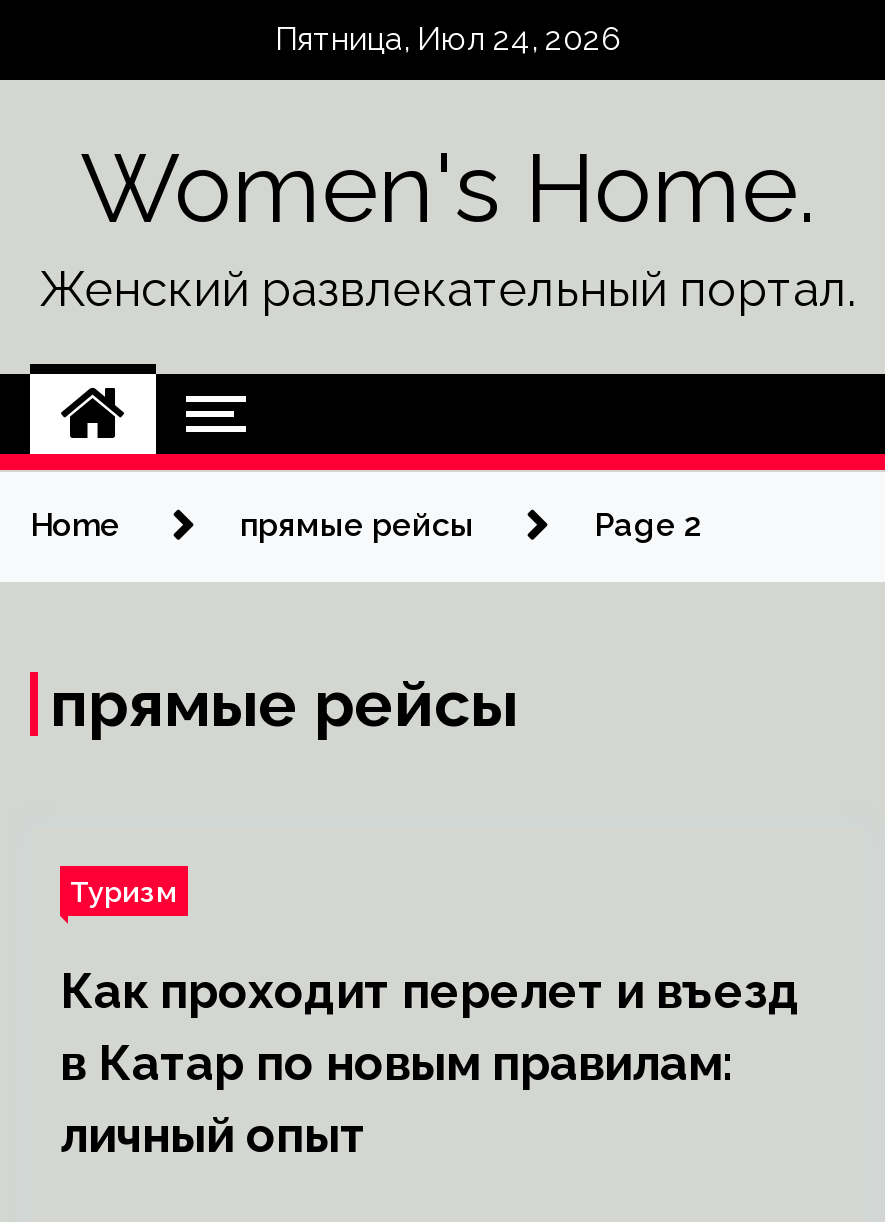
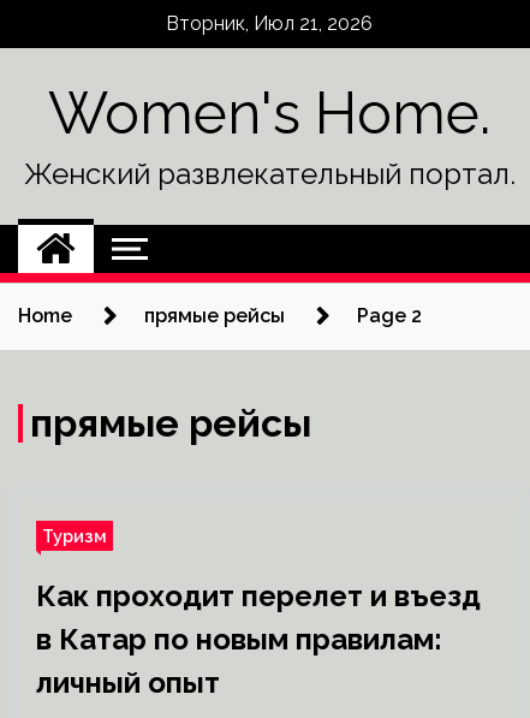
- Пятница, Июл 24, 2026
+ Вторник, Июл 21, 2026
